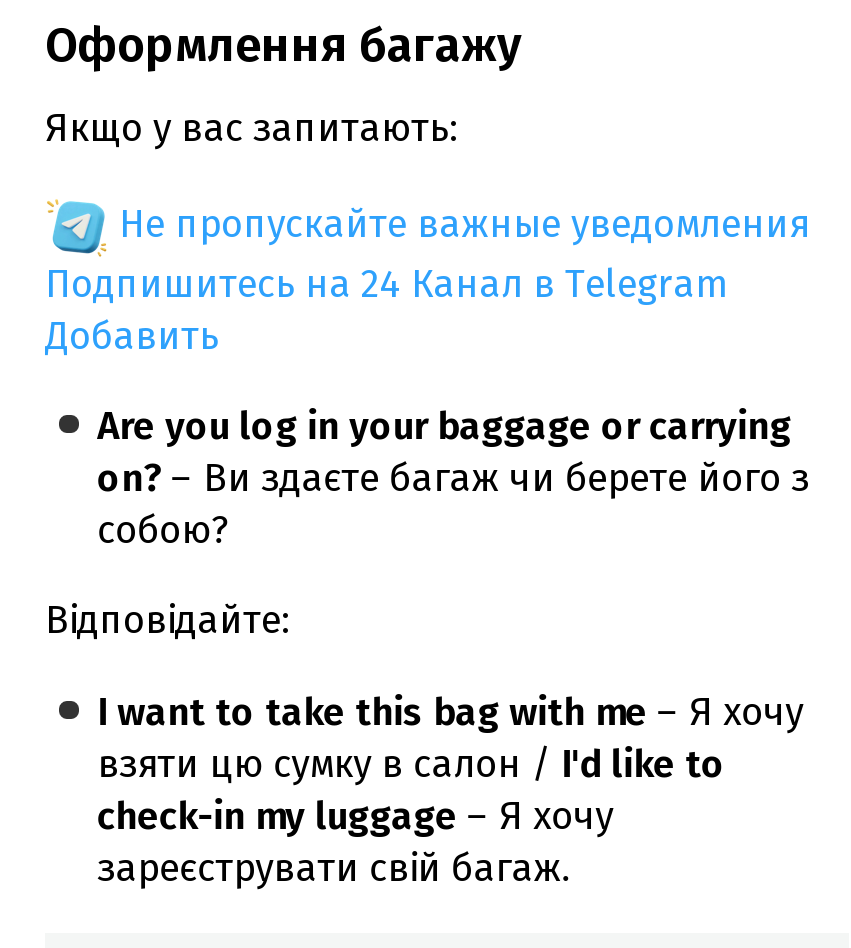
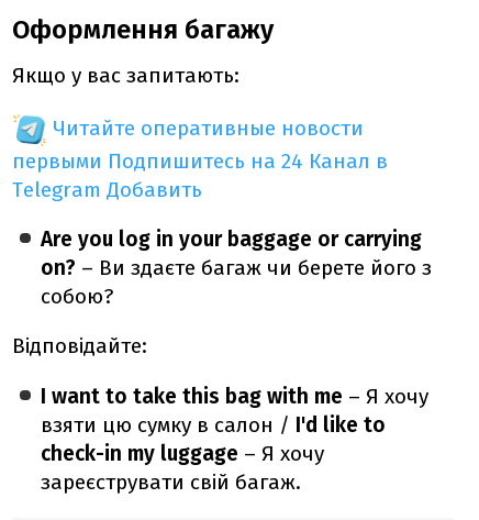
- Не пропускайте важные уведомления
- Подпишитесь на 24 Канал в Telegram
- Добавить
+ Читайте оперативные новости
+ первыми Подпишитесь на 24 Канал в
+ Telegram Добавить
